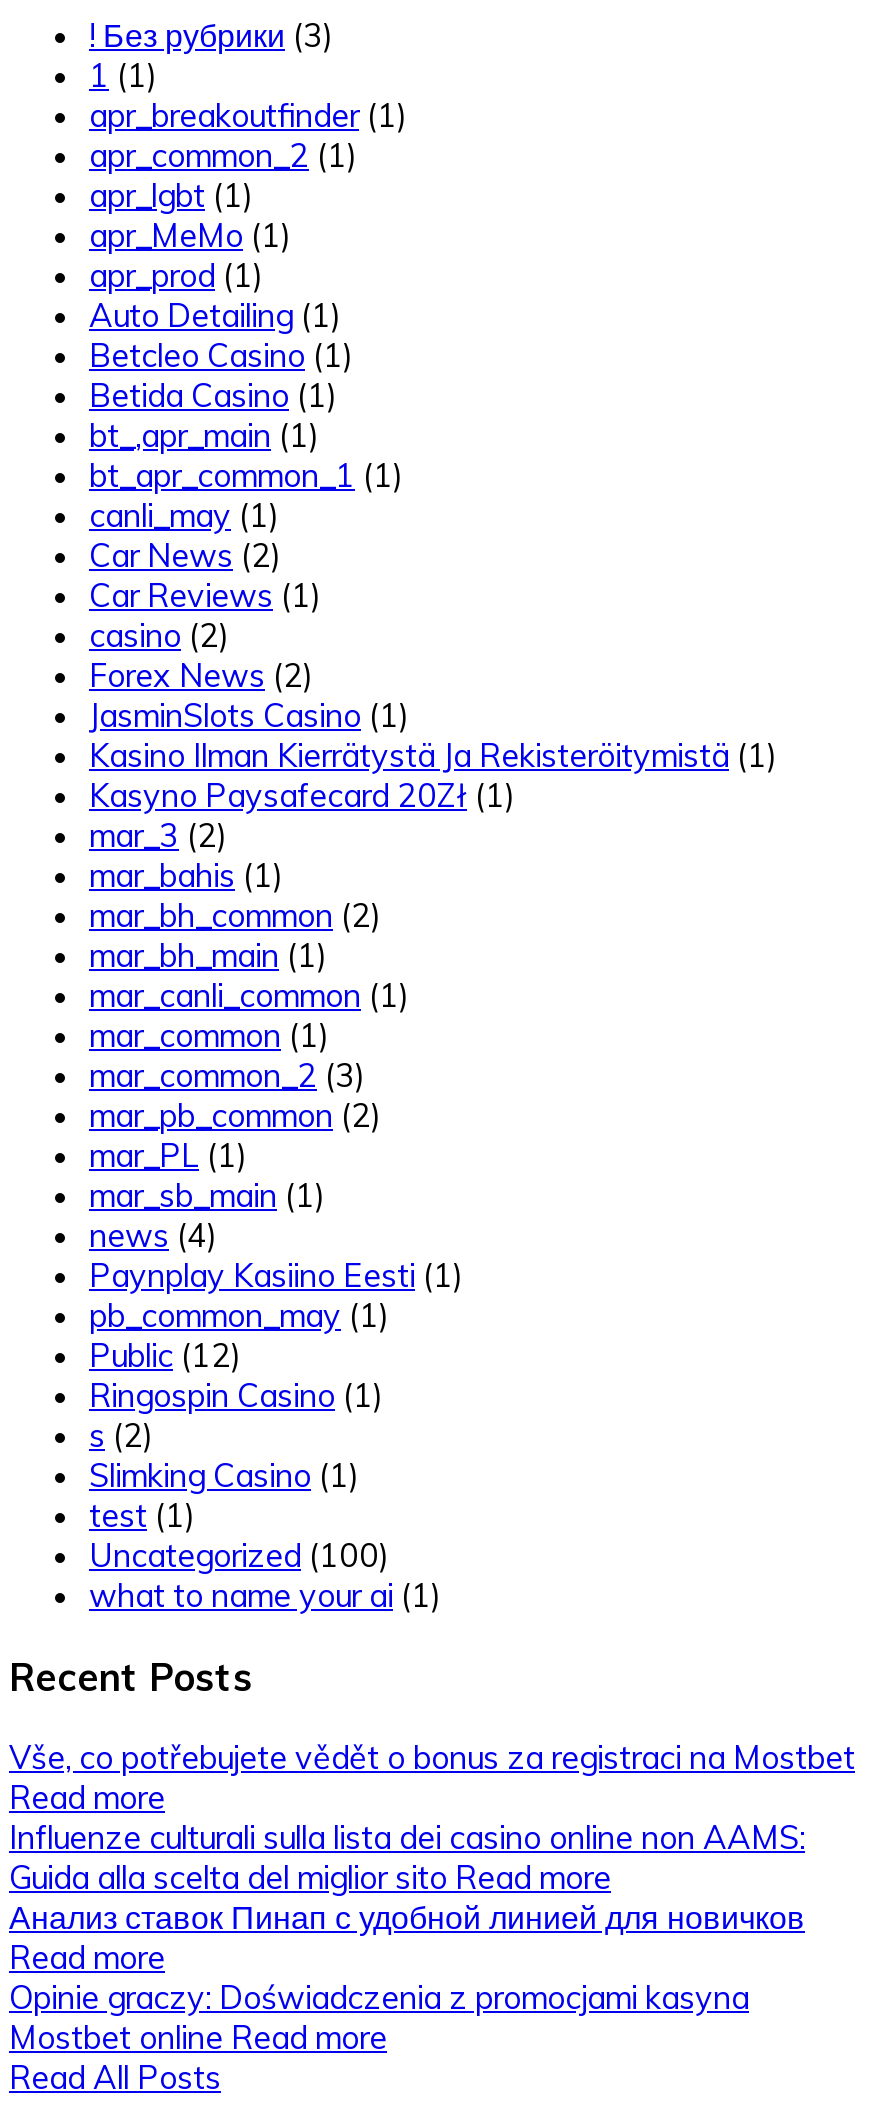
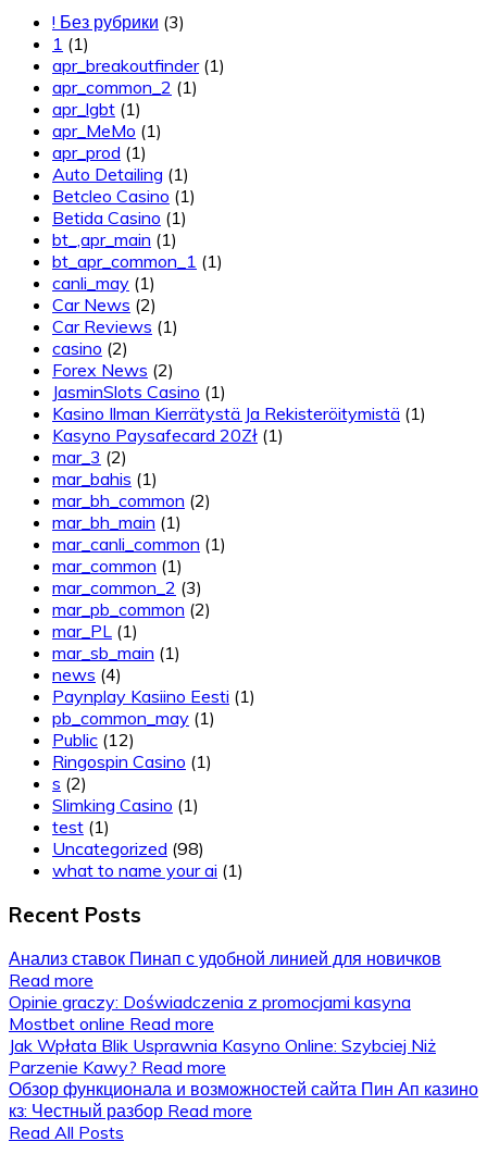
- Uncategorized (100)
+ Uncategorized (98)

- Vše, co potřebujete vědět o bonus za registraci na Mostbet
- Read more
- Influenze culturali sulla lista dei casino online non AAMS:
- Guida alla scelta del miglior sito Read more

moved up: Анализ ставок Пинап с удобной линией для новичков | Read more | Opinie graczy: Doświadczenia z promocjami kasyna | Mostbet online Read more

+ Jak Wpłata Blik Usprawnia Kasyno Online: Szybciej Niż
+ Parzenie Kawy? Read more
+ Обзор функционала и возможностей сайта Пин Ап казино
+ кз: Честный разбор Read more
